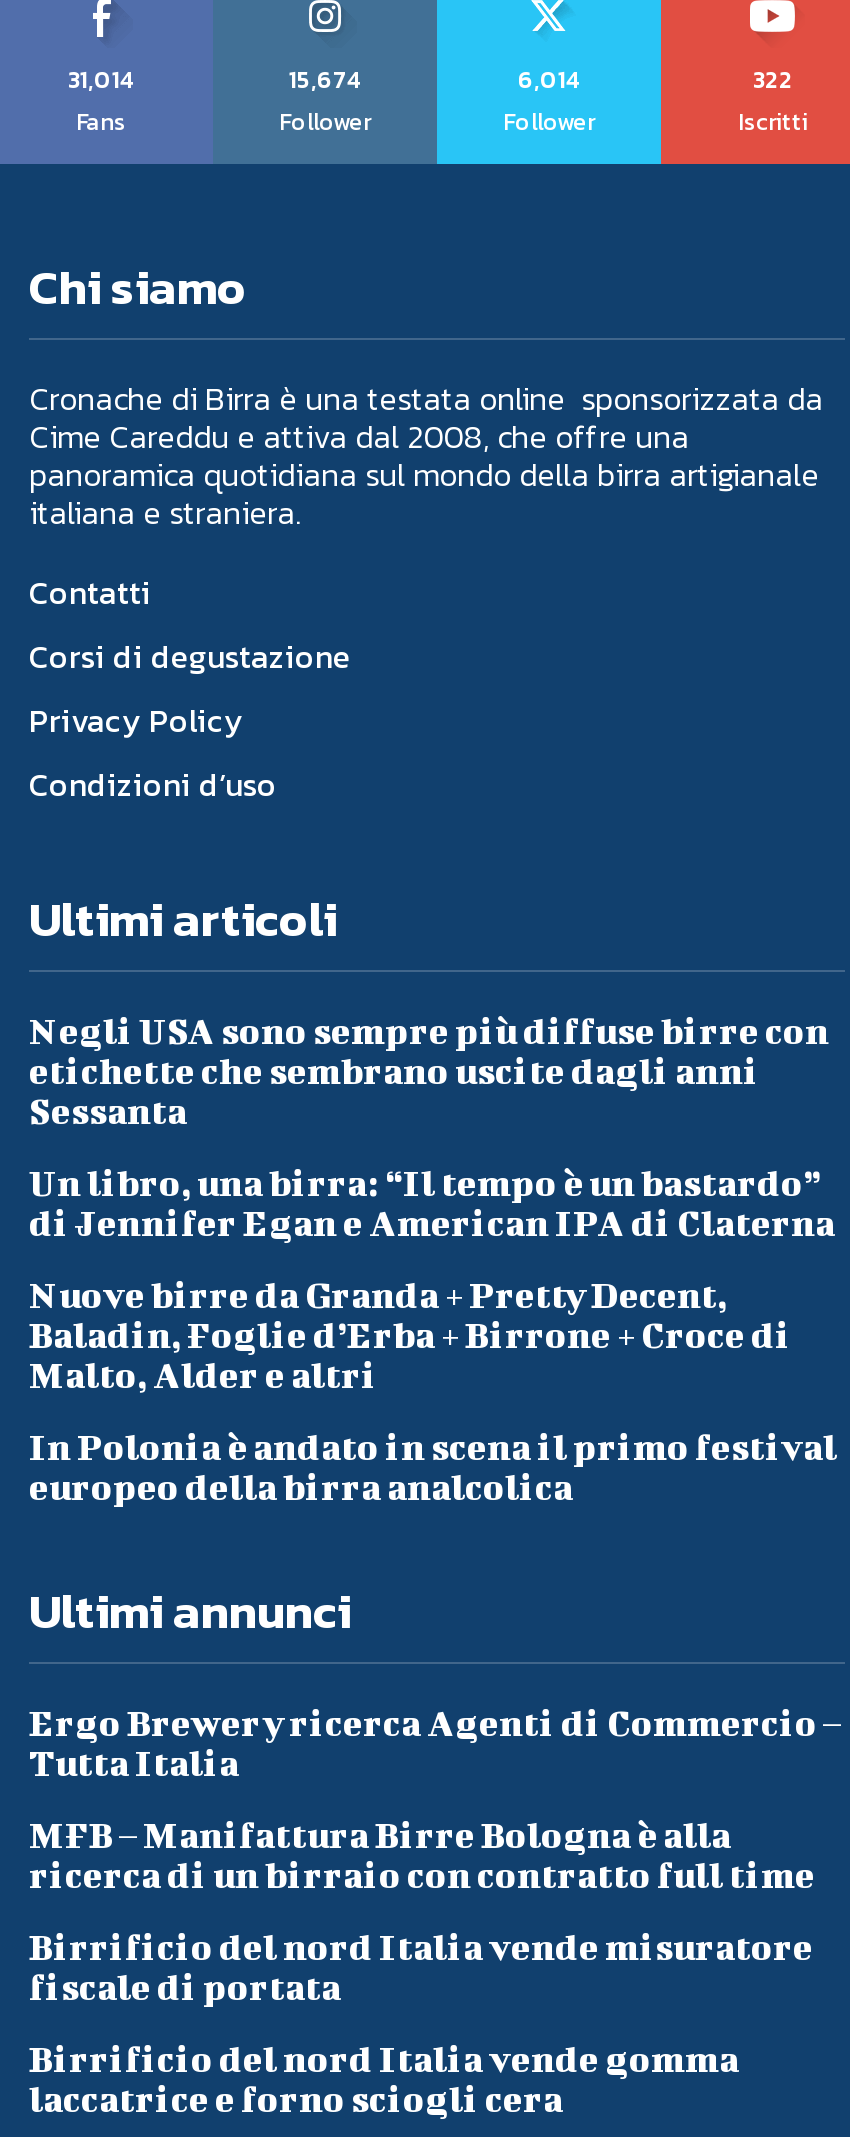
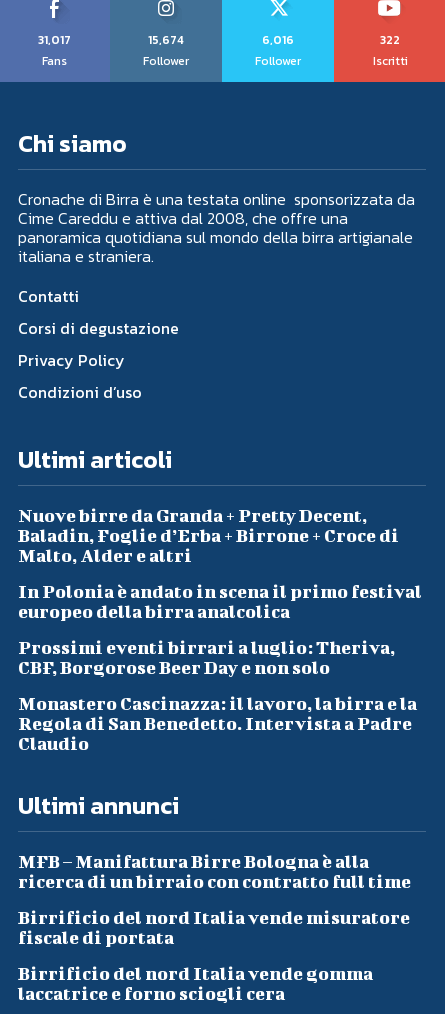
- 31,014
+ 31,017

- 6,014
+ 6,016

- Negli USA sono sempre più diffuse birre con
- etichette che sembrano uscite dagli anni
- Sessanta
- Un libro, una birra: “Il tempo è un bastardo”
- di Jennifer Egan e American IPA di Claterna

moved up: Nuove birre da Granda + Pretty Decent, | Baladin, Foglie d’Erba + Birrone + Croce di | Malto, Alder e altri | In Polonia è andato in scena il primo festival | europeo della birra analcolica

+ Prossimi eventi birrari a luglio: Theriva,
+ CBF, Borgorose Beer Day e non solo
+ Monastero Cascinazza: il lavoro, la birra e la
+ Regola di San Benedetto. Intervista a Padre
+ Claudio

- Ergo Brewery ricerca Agenti di Commercio –
- Tutta Italia
